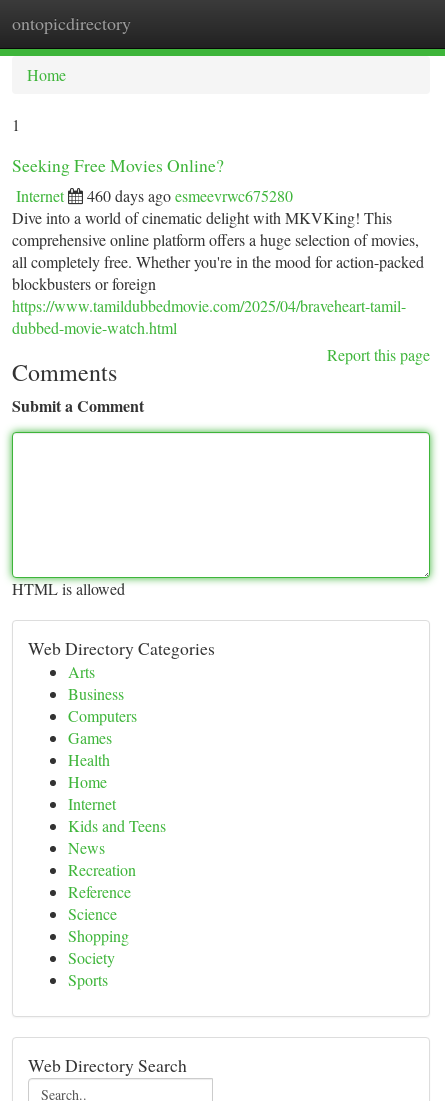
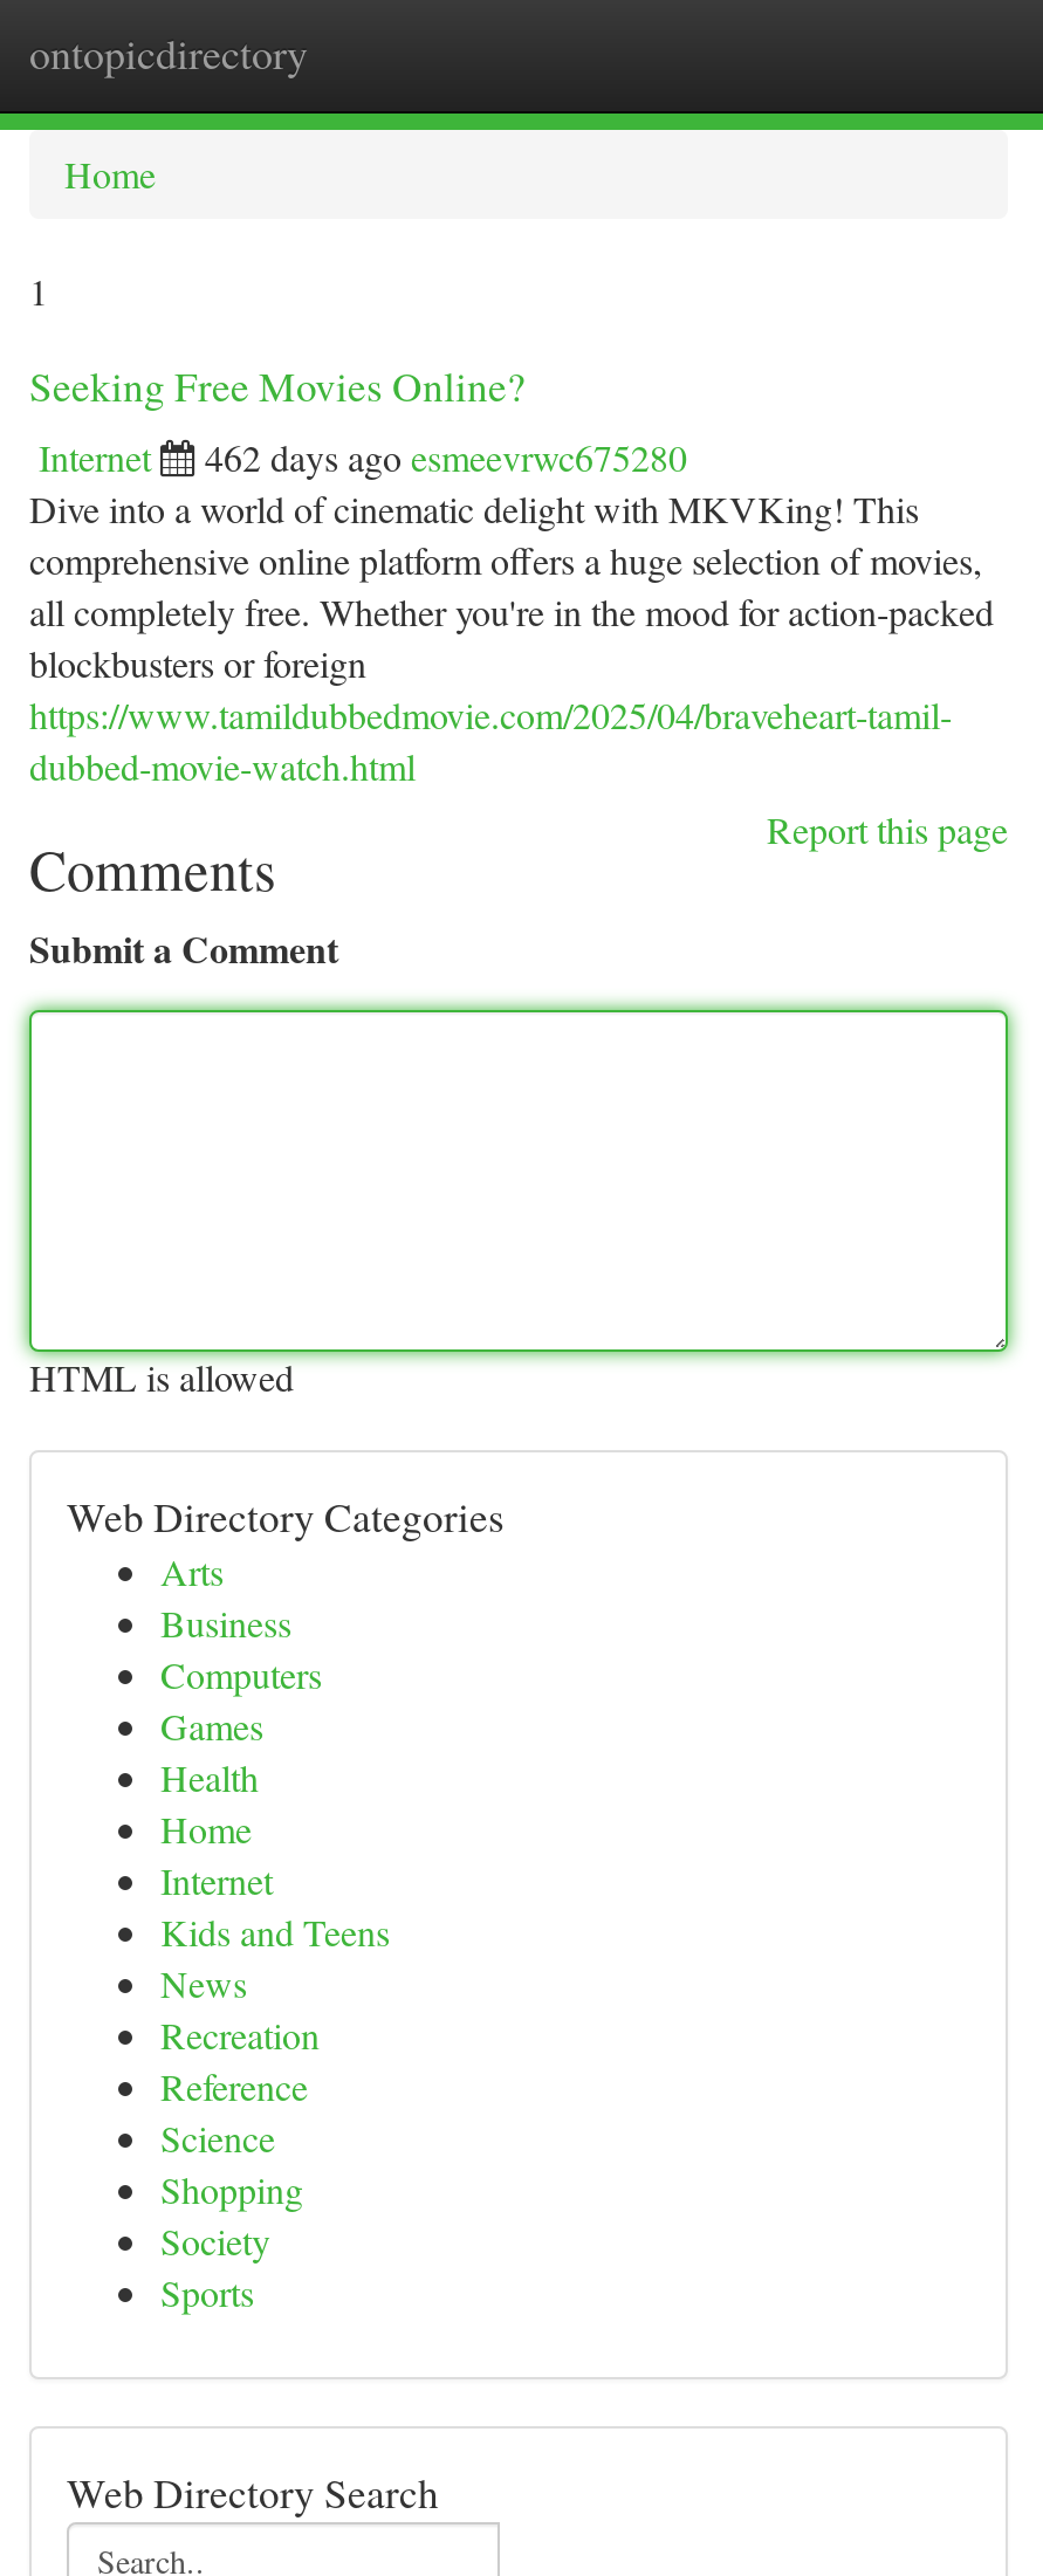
- 460 days ago esmeevrwc675280
+ 462 days ago esmeevrwc675280
